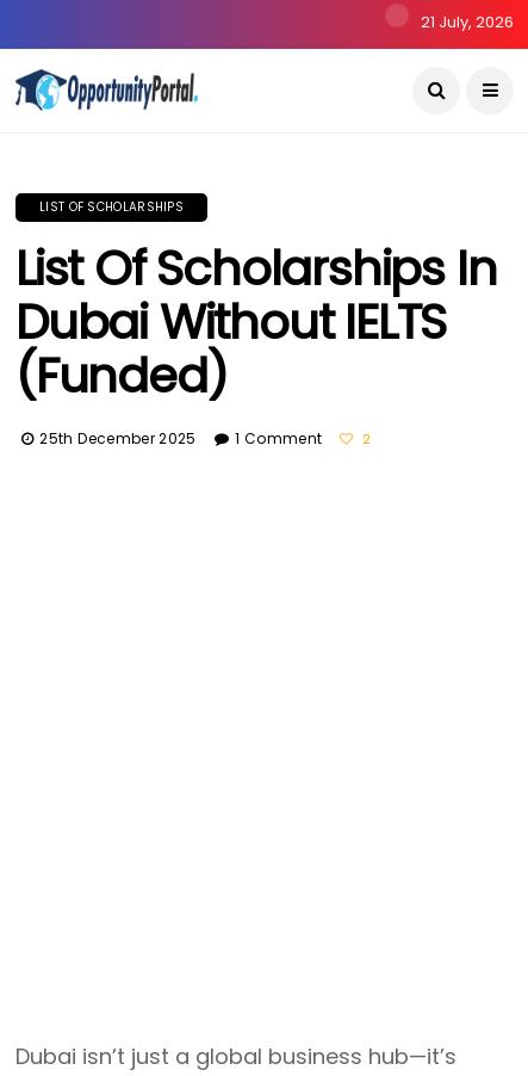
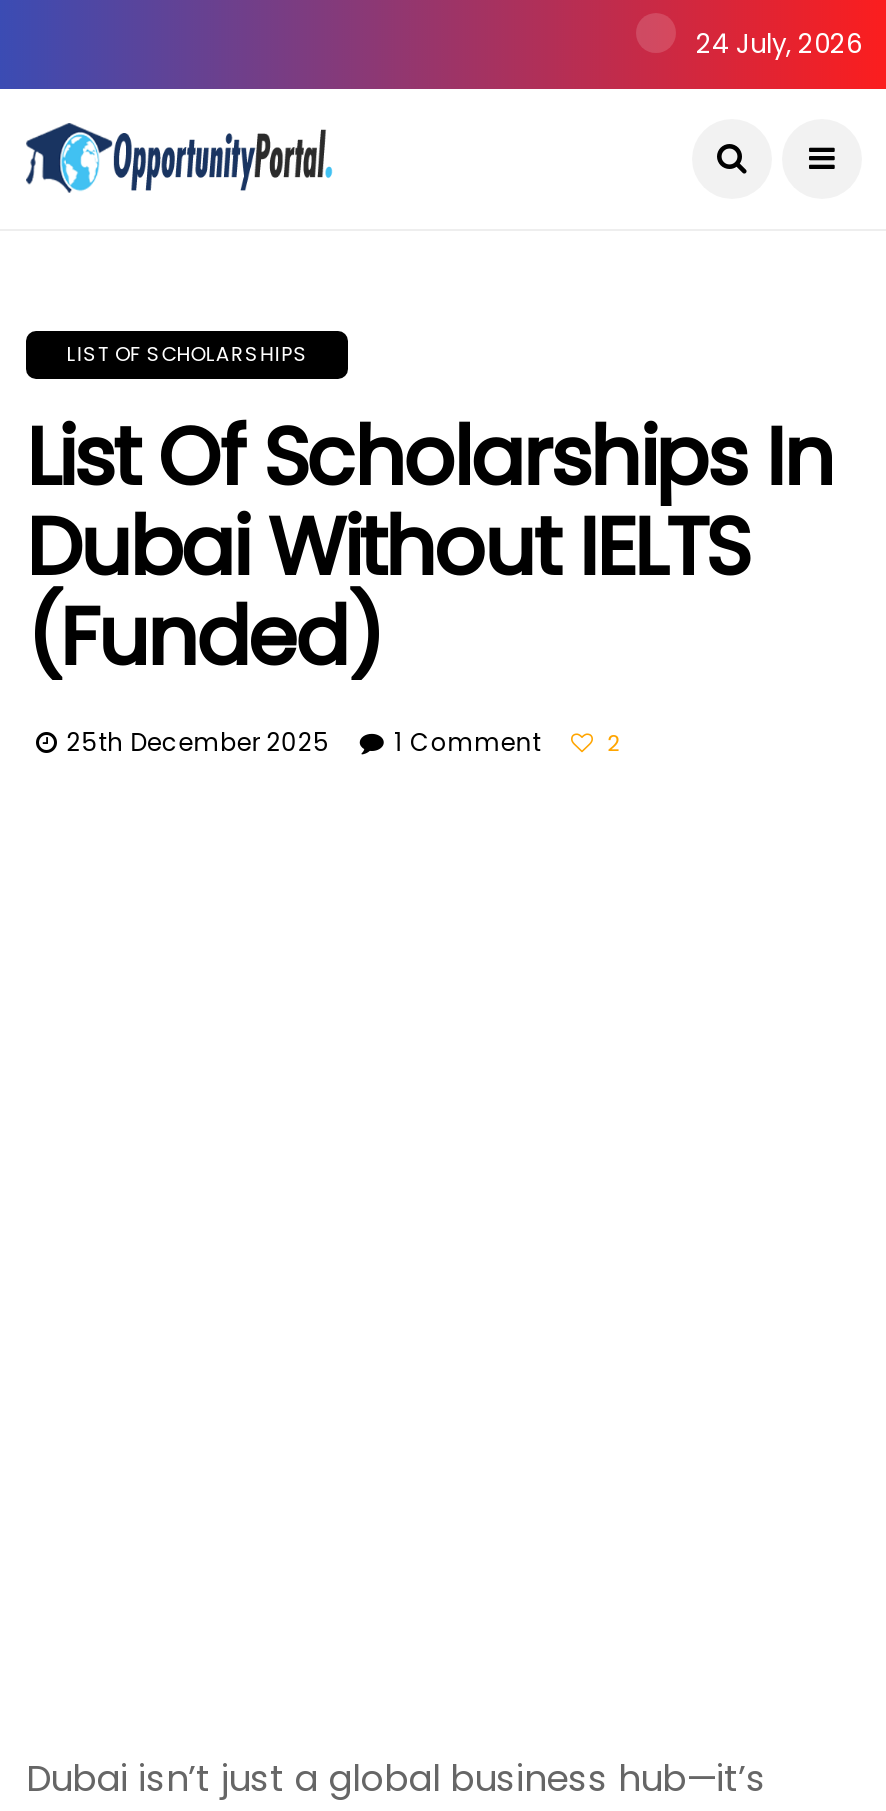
- 21 July, 2026
+ 24 July, 2026
